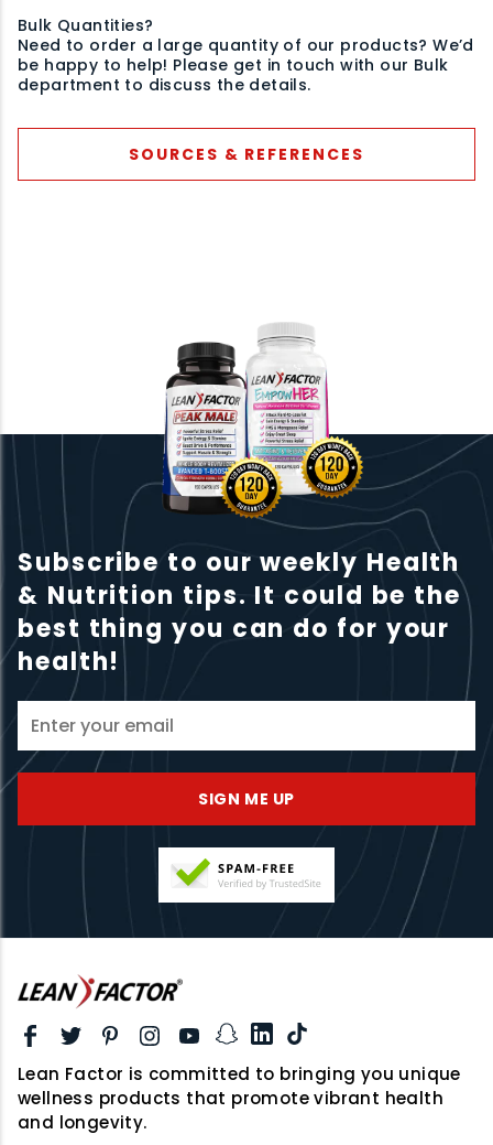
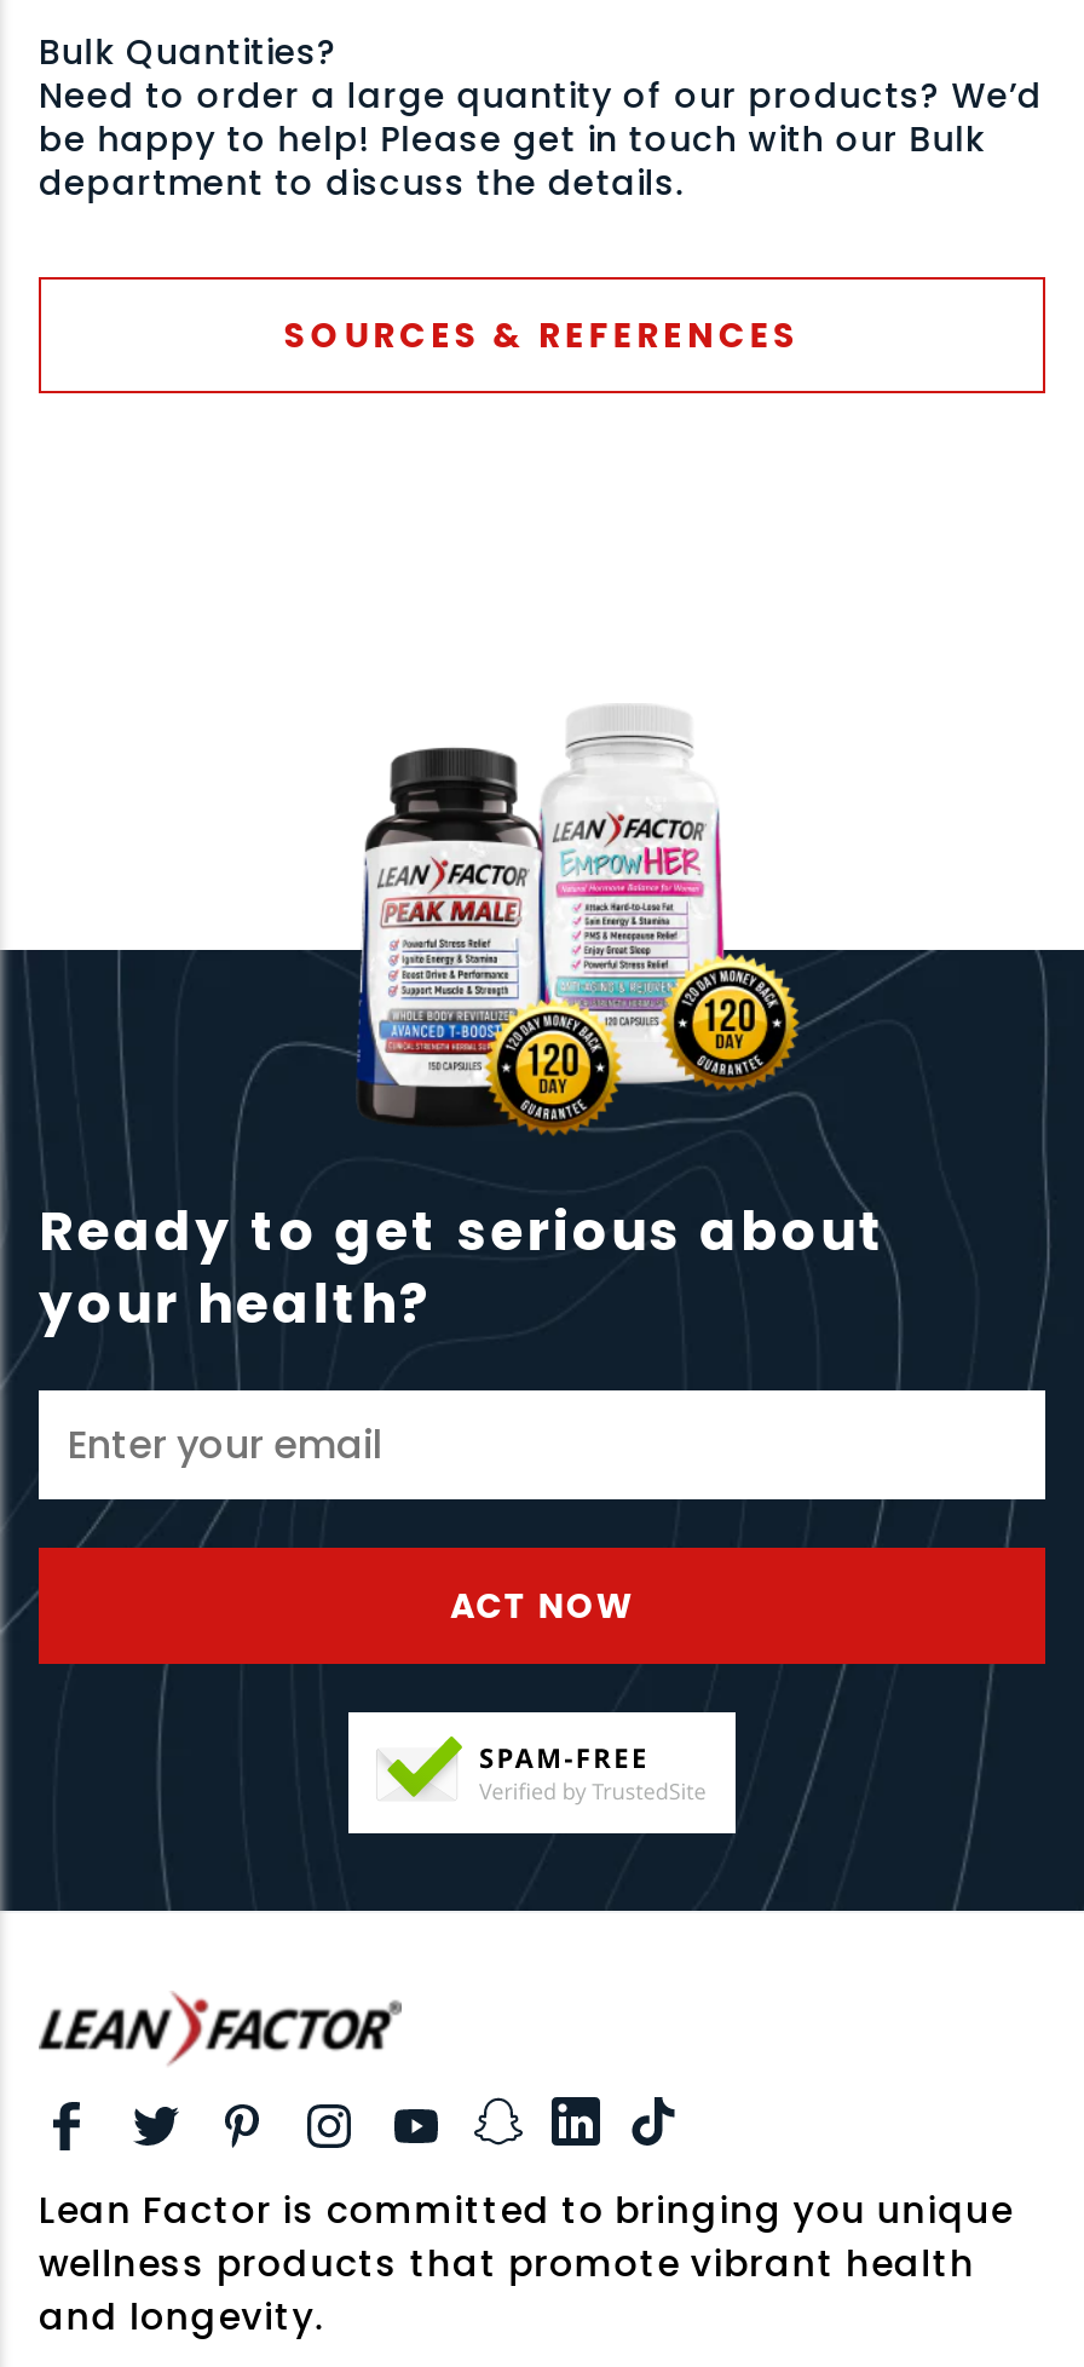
- Subscribe to our weekly Health
- & Nutrition tips. It could be the
- best thing you can do for your
- health!
+ Ready to get serious about
+ your health?

- SIGN ME UP
+ ACT NOW
